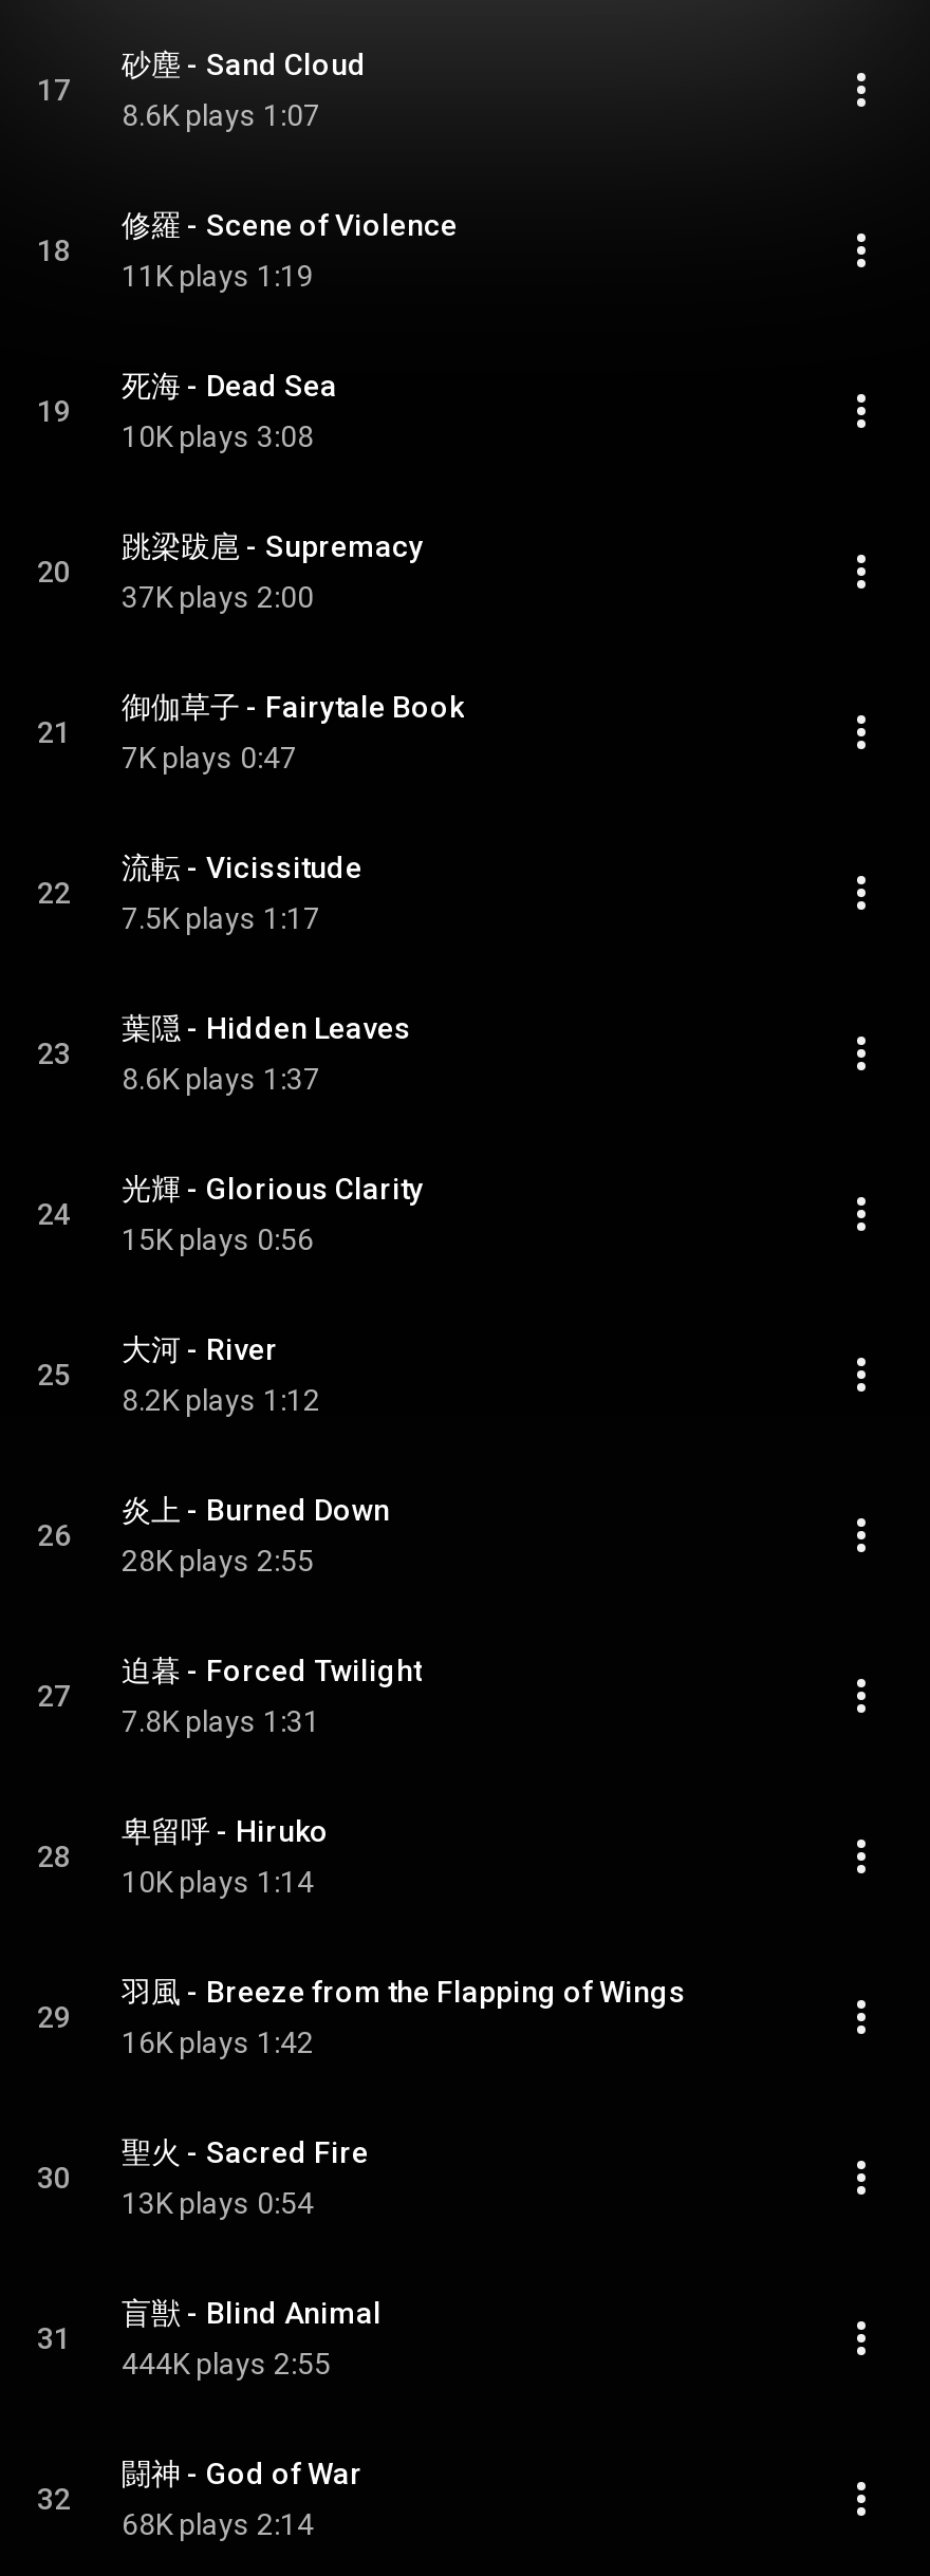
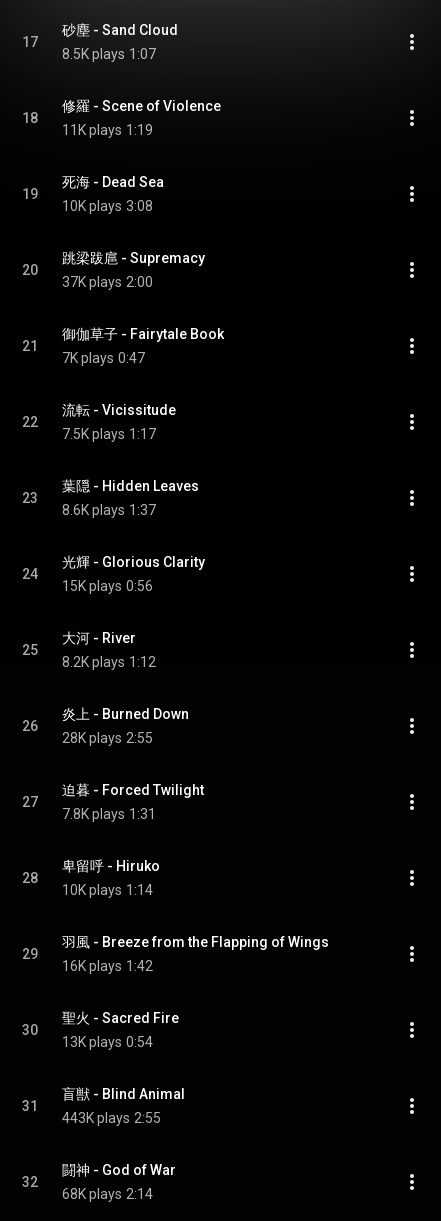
- 8.6K plays 1:07
+ 8.5K plays 1:07

- 444K plays 2:55
+ 443K plays 2:55
